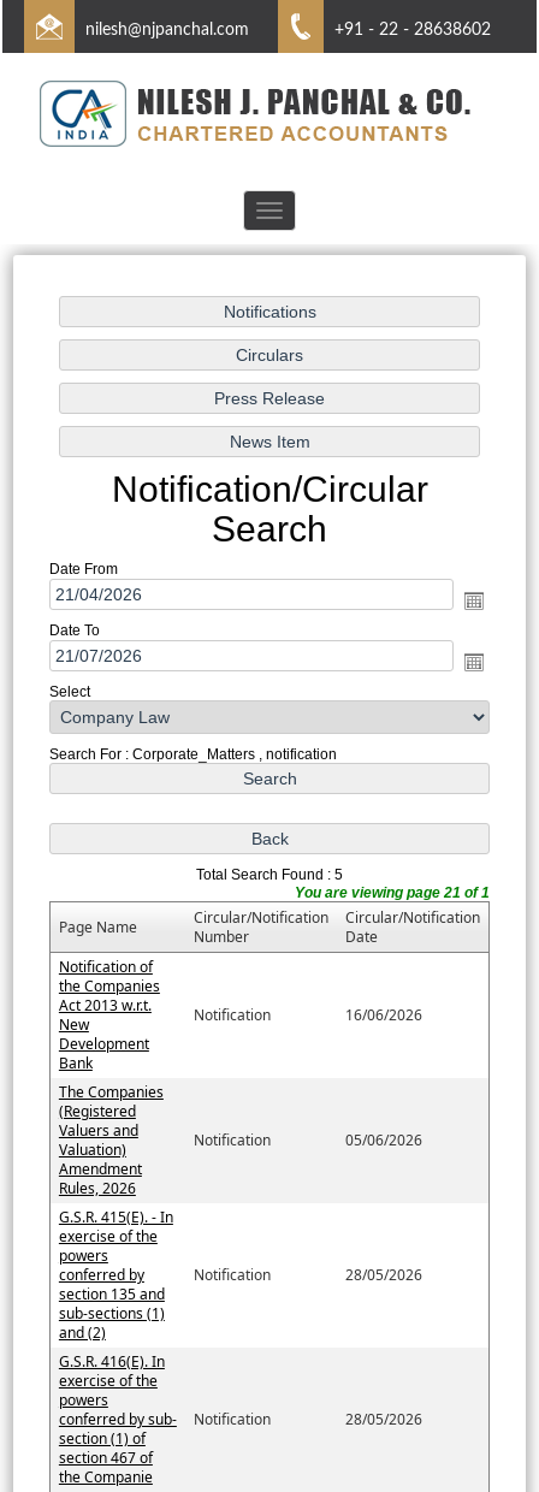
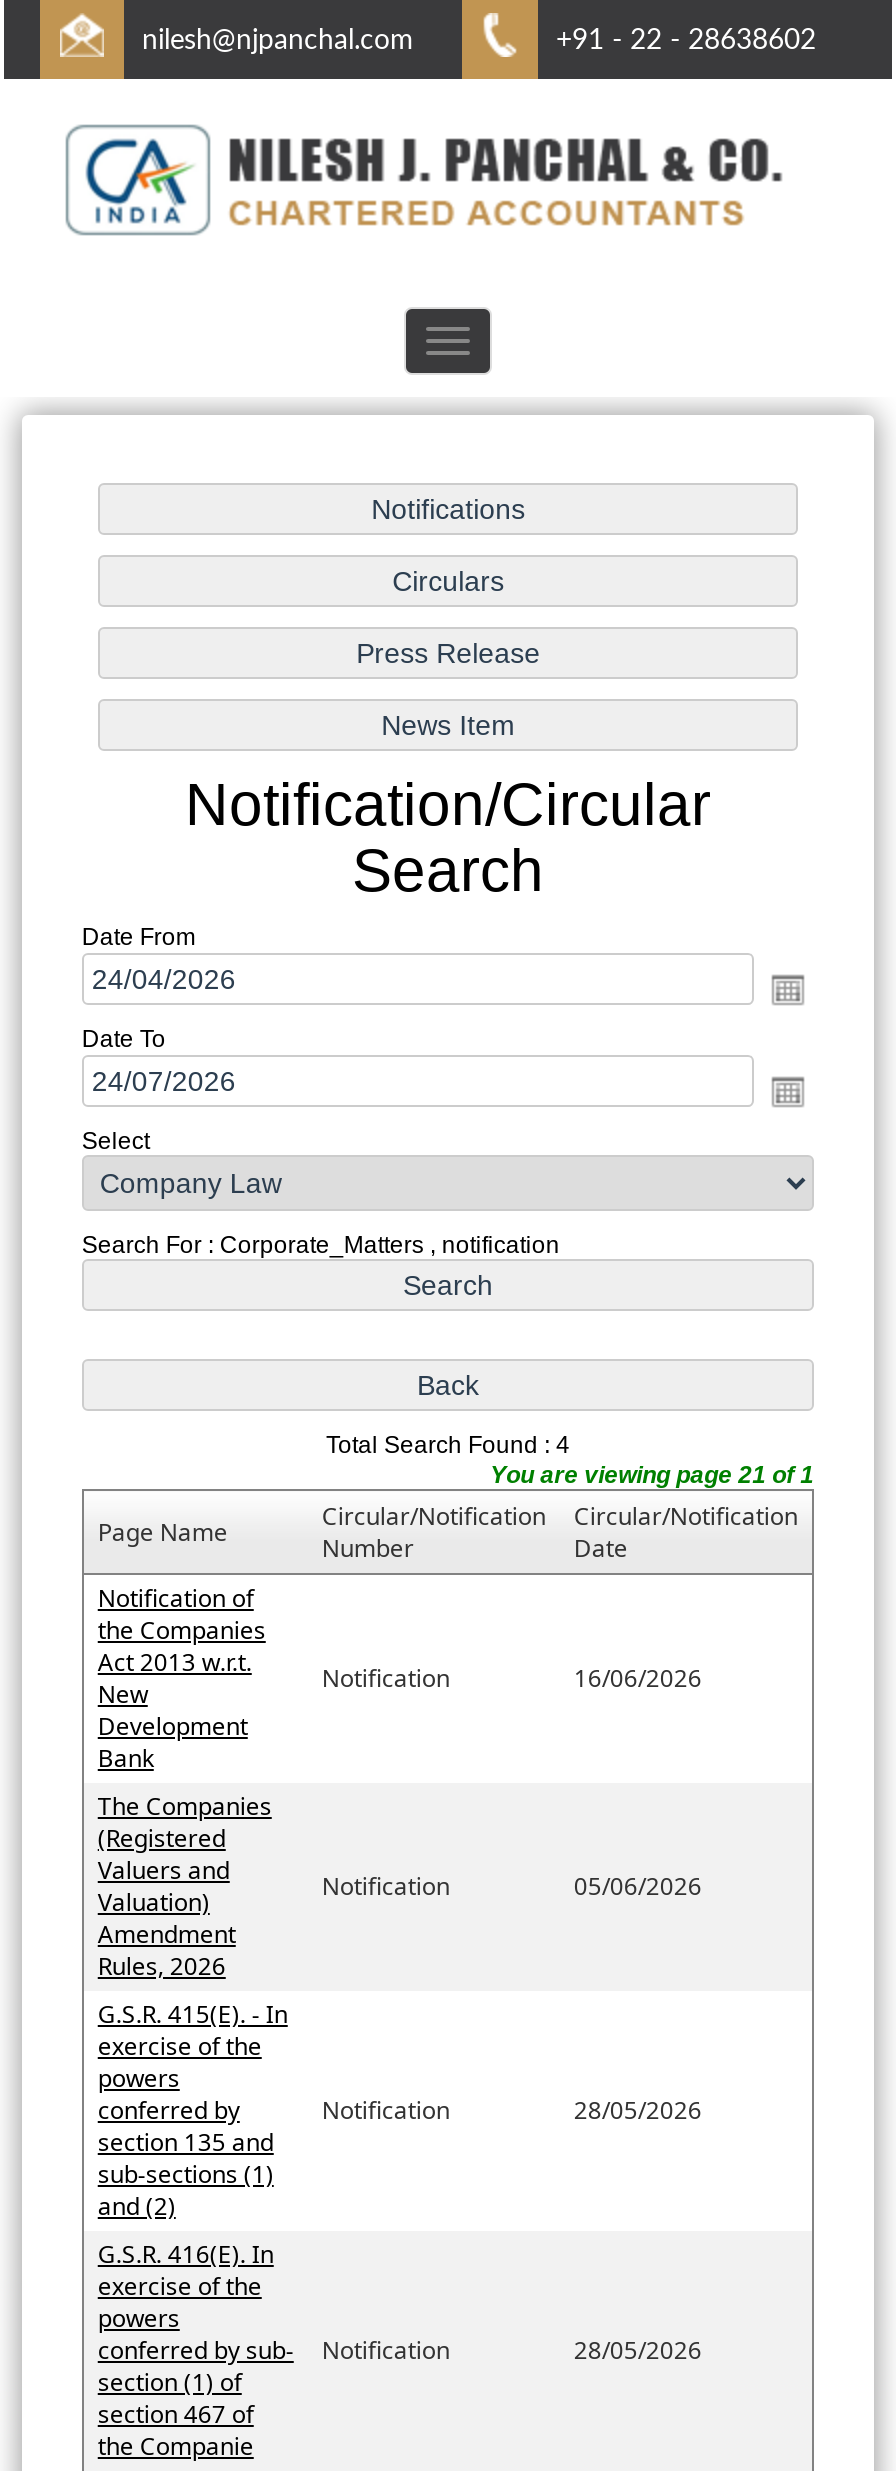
- Total Search Found : 5
+ Total Search Found : 4
